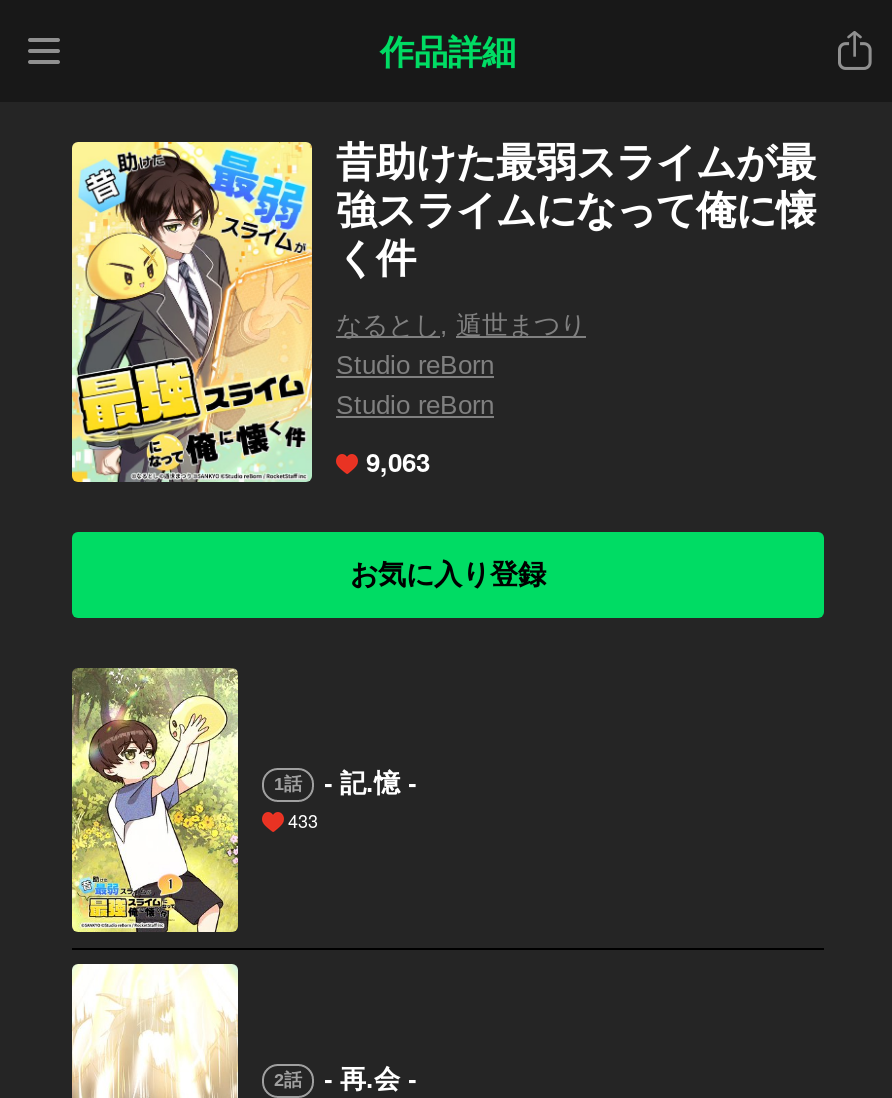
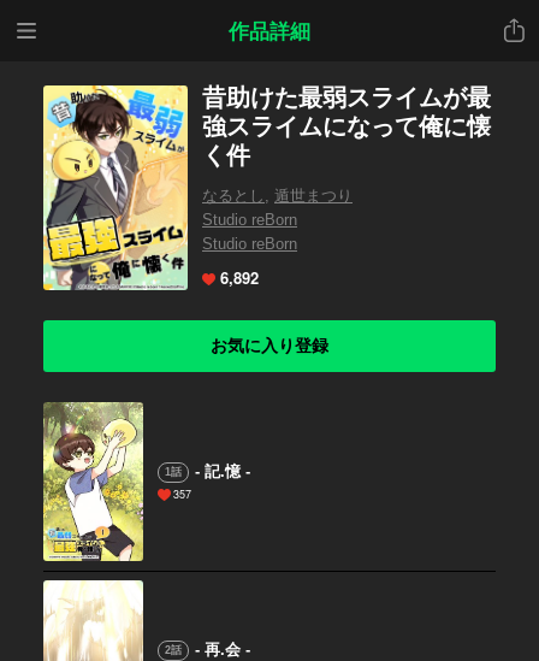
- 9,063
+ 6,892

- 433
+ 357
